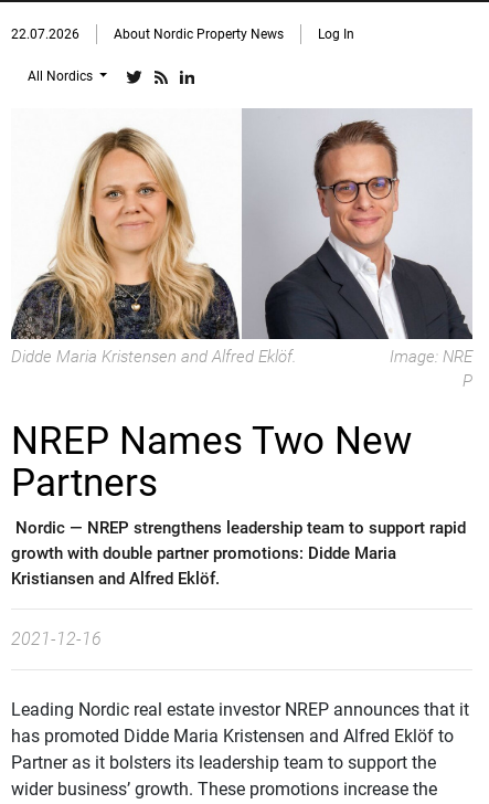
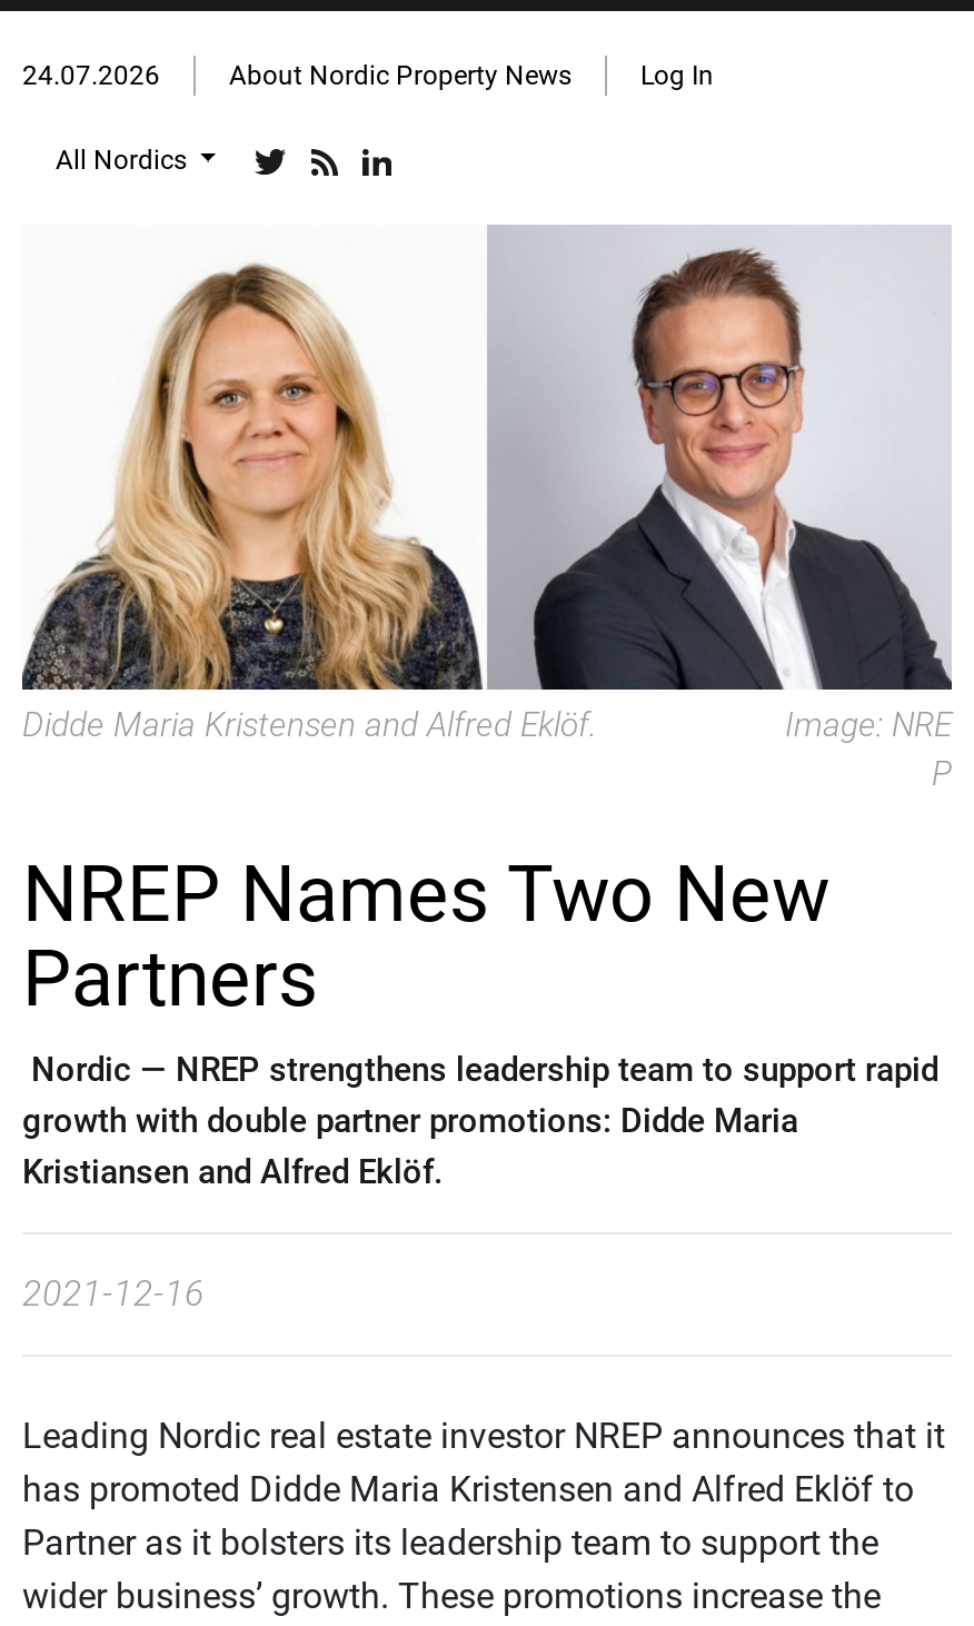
- 22.07.2026
+ 24.07.2026
